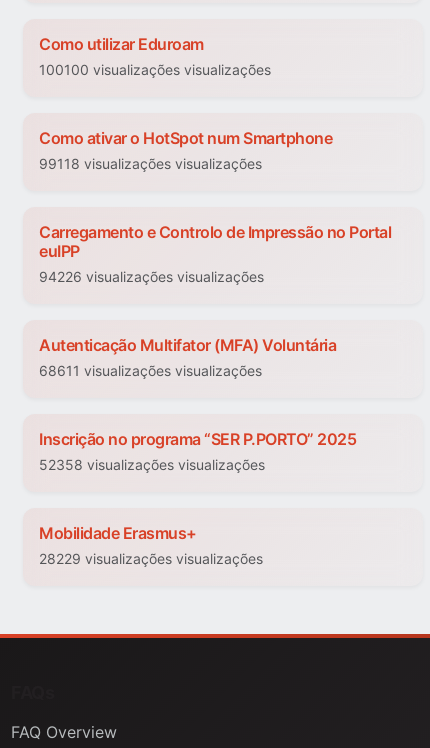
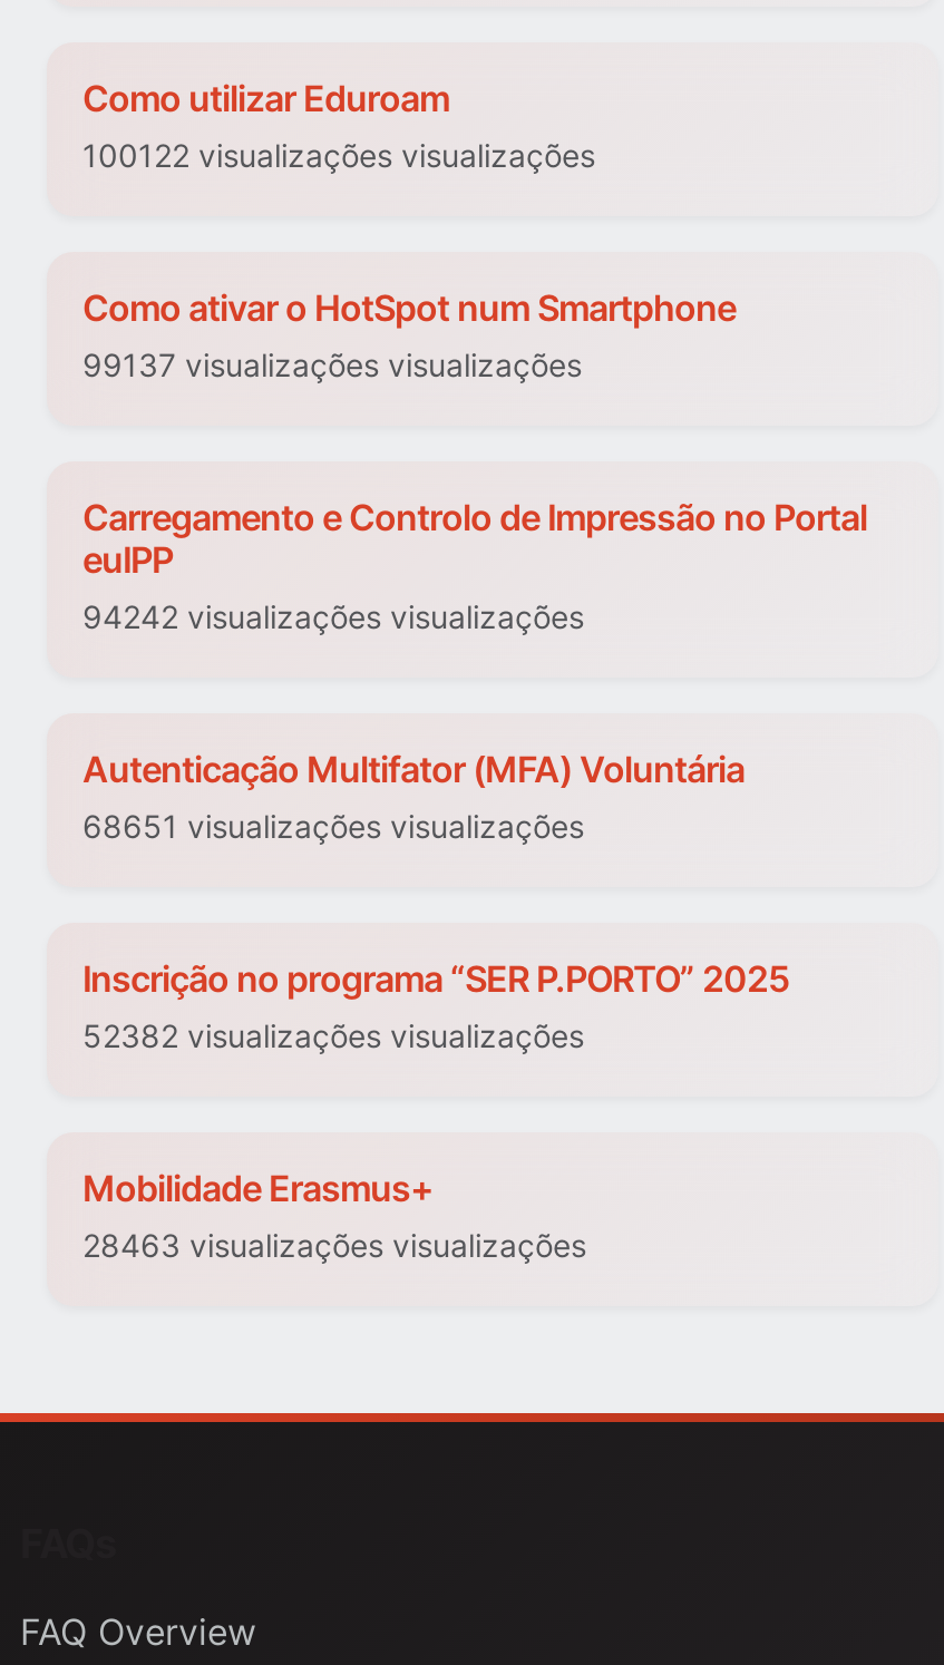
- 100100 visualizações visualizações
+ 100122 visualizações visualizações

- 99118 visualizações visualizações
+ 99137 visualizações visualizações

- 94226 visualizações visualizações
+ 94242 visualizações visualizações

- 68611 visualizações visualizações
+ 68651 visualizações visualizações

- 52358 visualizações visualizações
+ 52382 visualizações visualizações

- 28229 visualizações visualizações
+ 28463 visualizações visualizações
